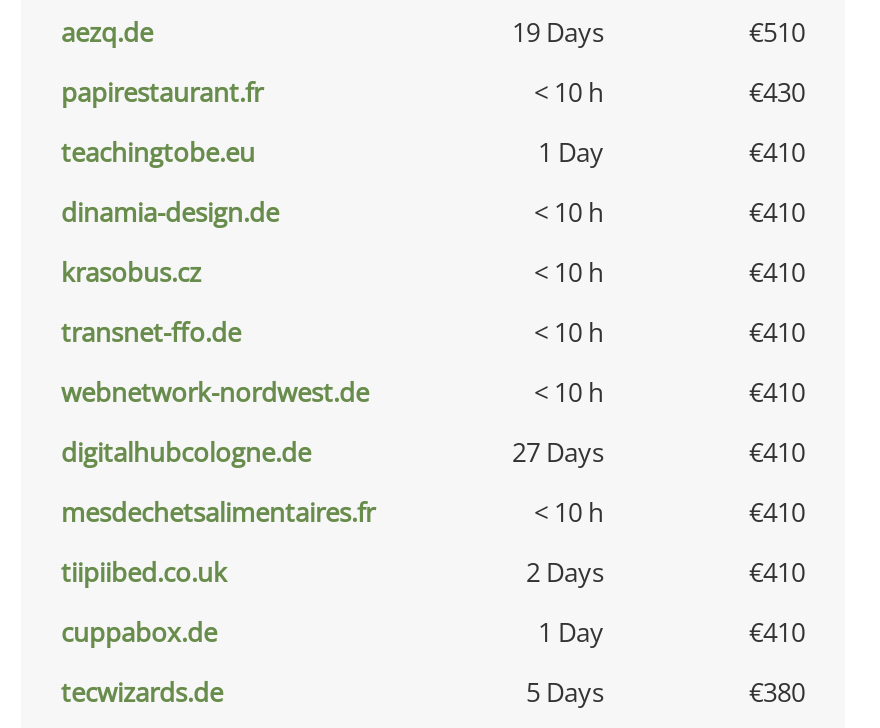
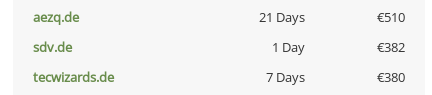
- 19 Days
+ 21 Days

- papirestaurant.fr
- < 10 h
- €430
- teachingtobe.eu
+ sdv.de

- €410
- dinamia-design.de
- < 10 h
- €410
- krasobus.cz
- < 10 h
- €410
- transnet-ffo.de
- < 10 h
- €410
- webnetwork-nordwest.de
- < 10 h
- €410
- digitalhubcologne.de
- 27 Days
- €410
- mesdechetsalimentaires.fr
- < 10 h
- €410
- tiipiibed.co.uk
- 2 Days
- €410
- cuppabox.de
- 1 Day
- €410
+ €382

- 5 Days
+ 7 Days
